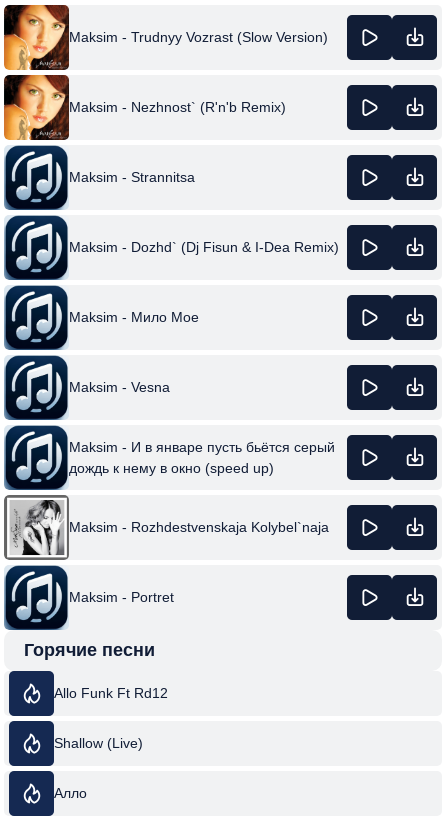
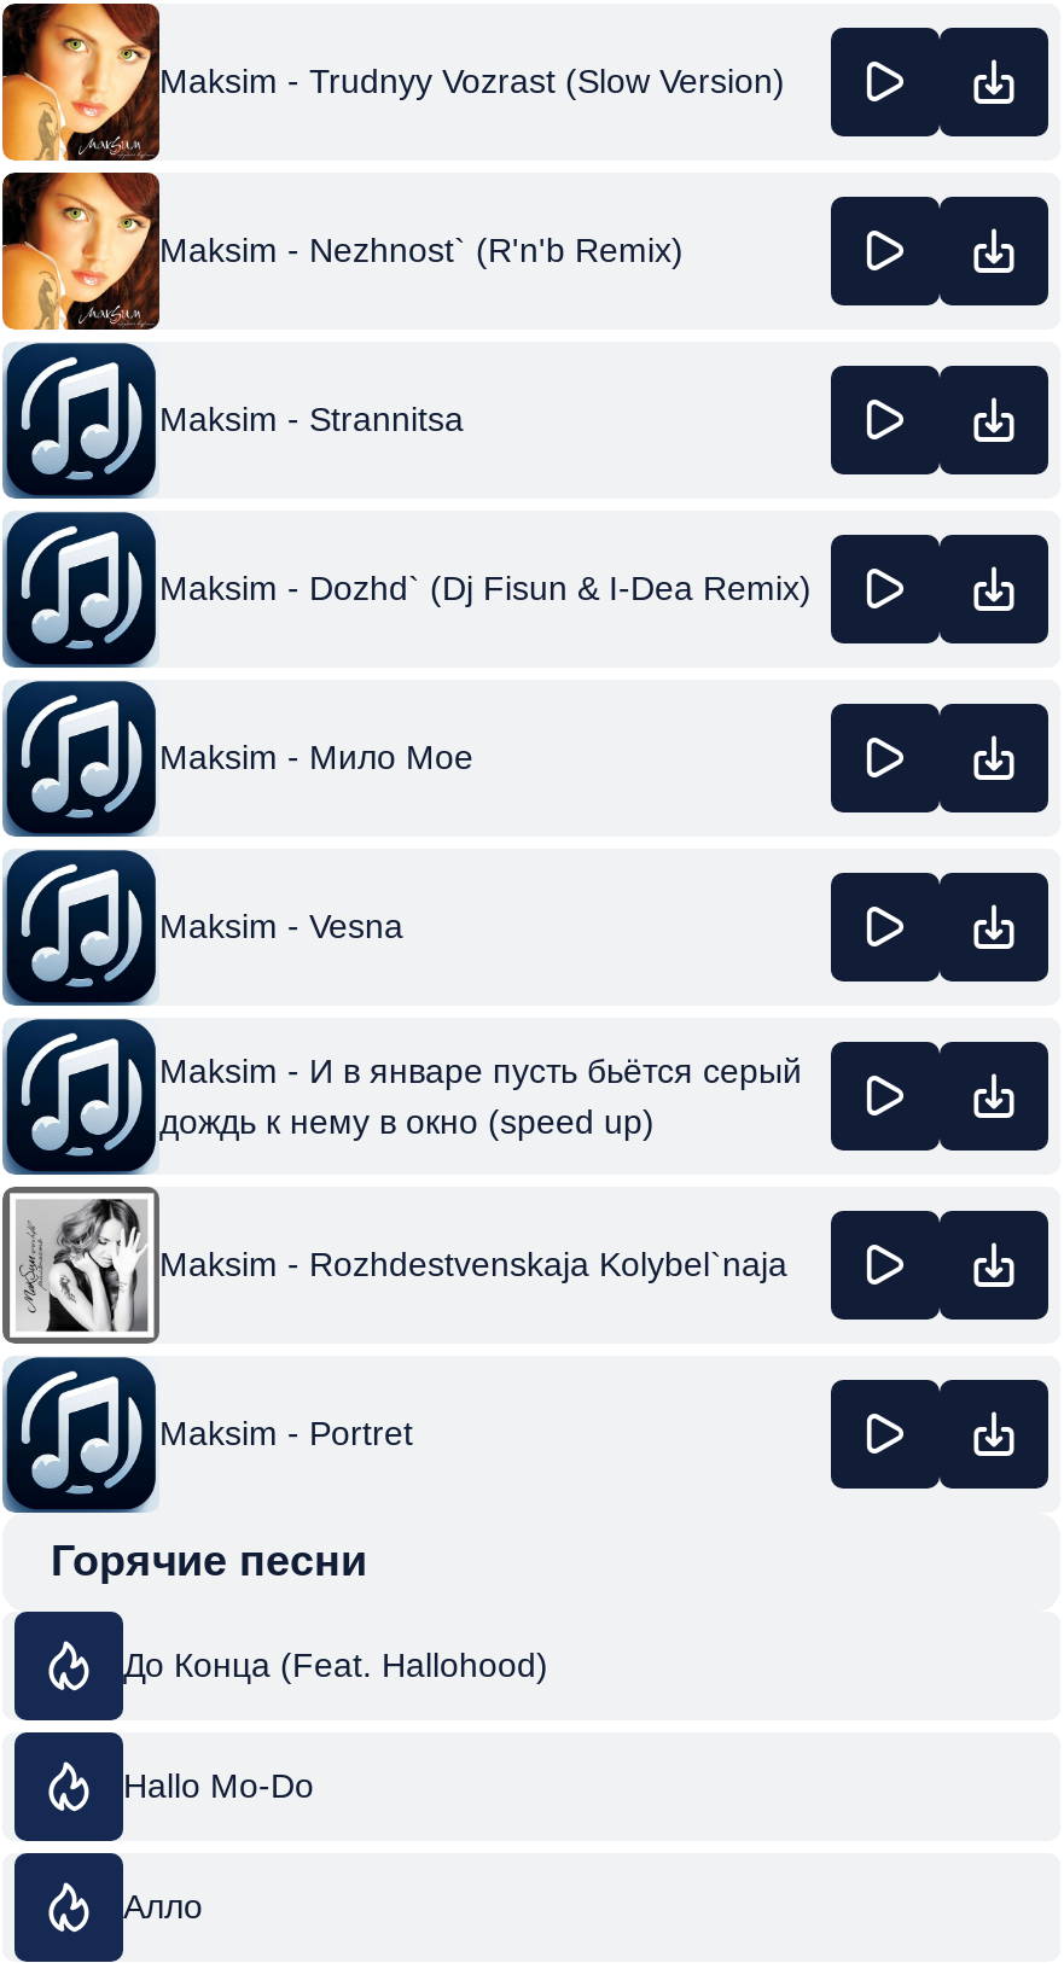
- Allo Funk Ft Rd12
+ До Конца (Feat. Hallohood)

- Shallow (Live)
+ Hallo Mo-Do
